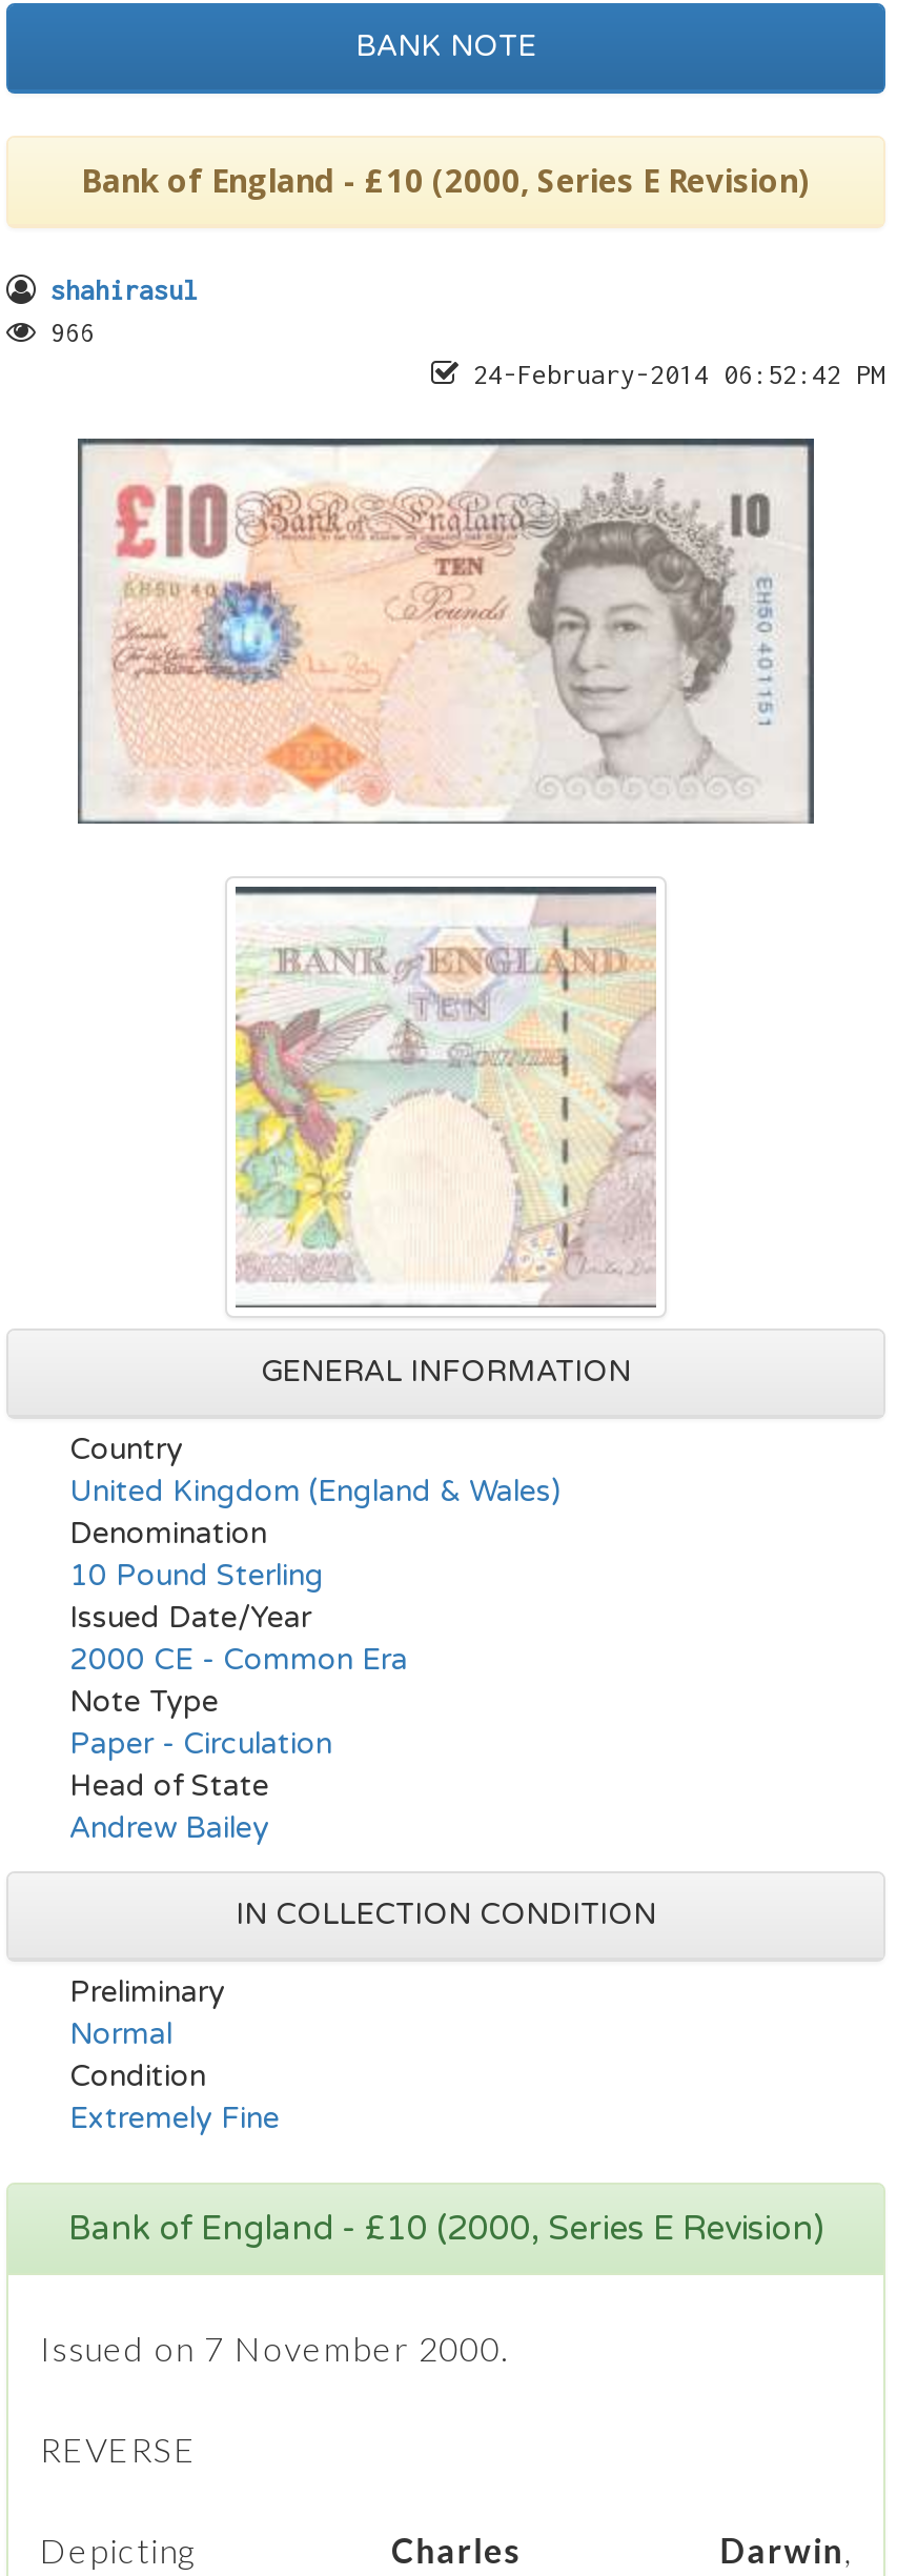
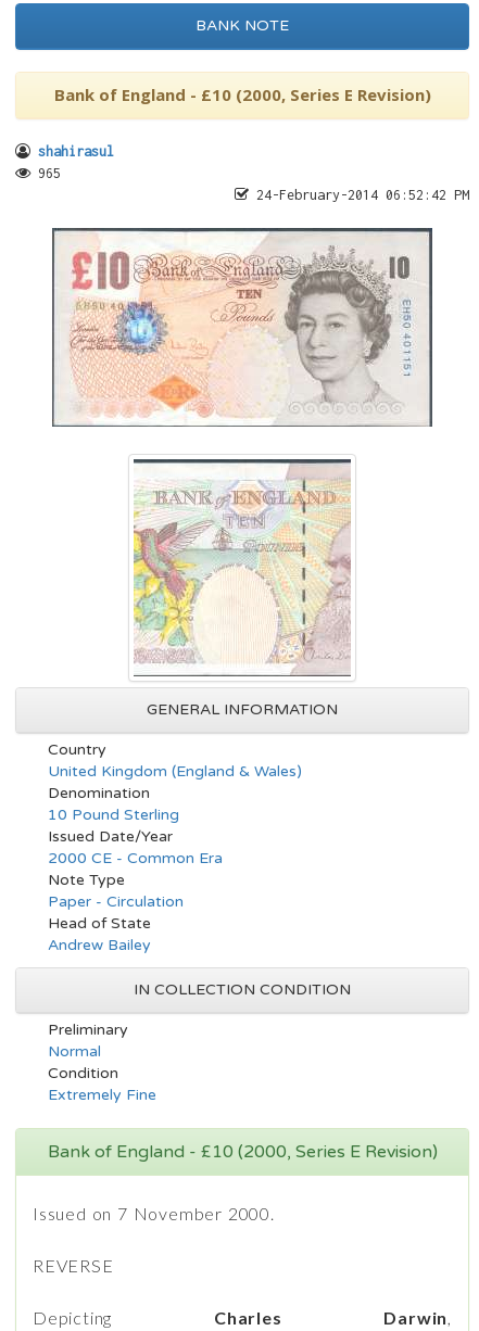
- 966
+ 965
